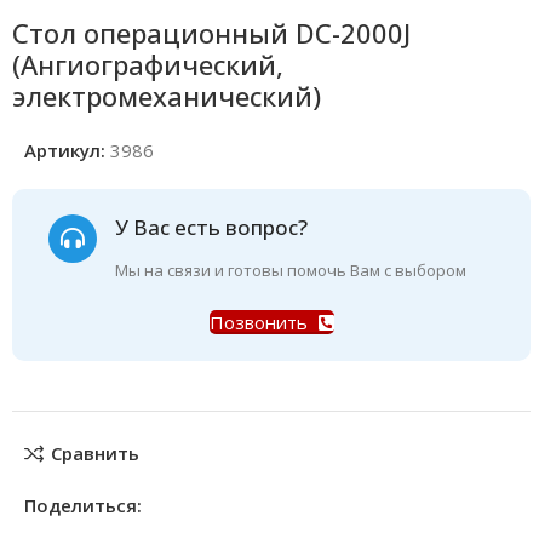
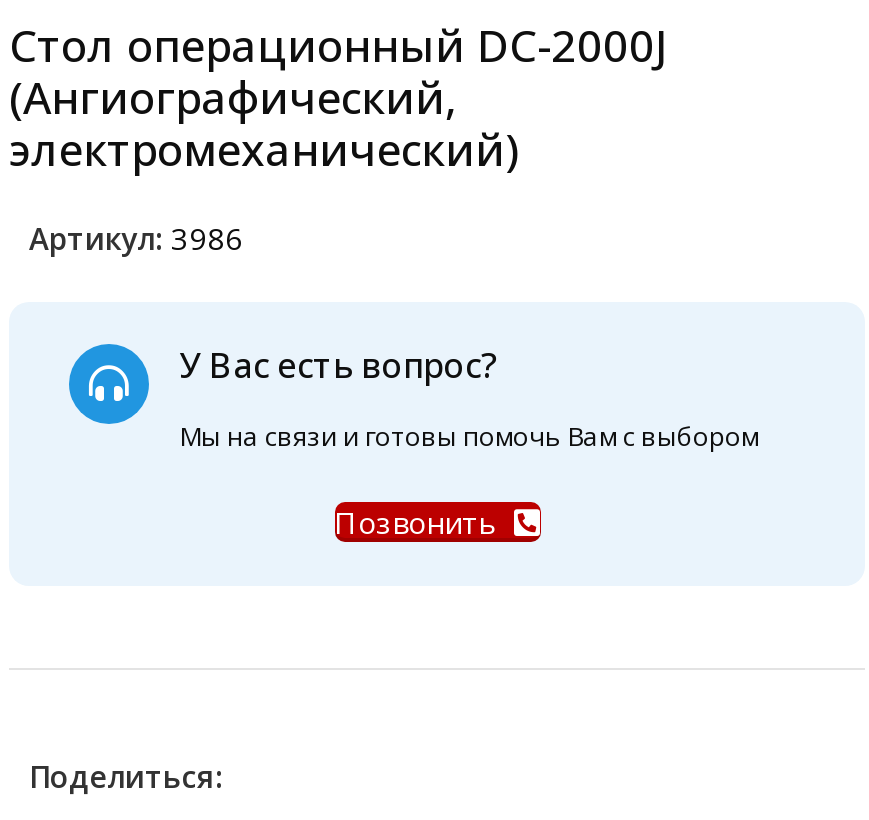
- Сравнить
